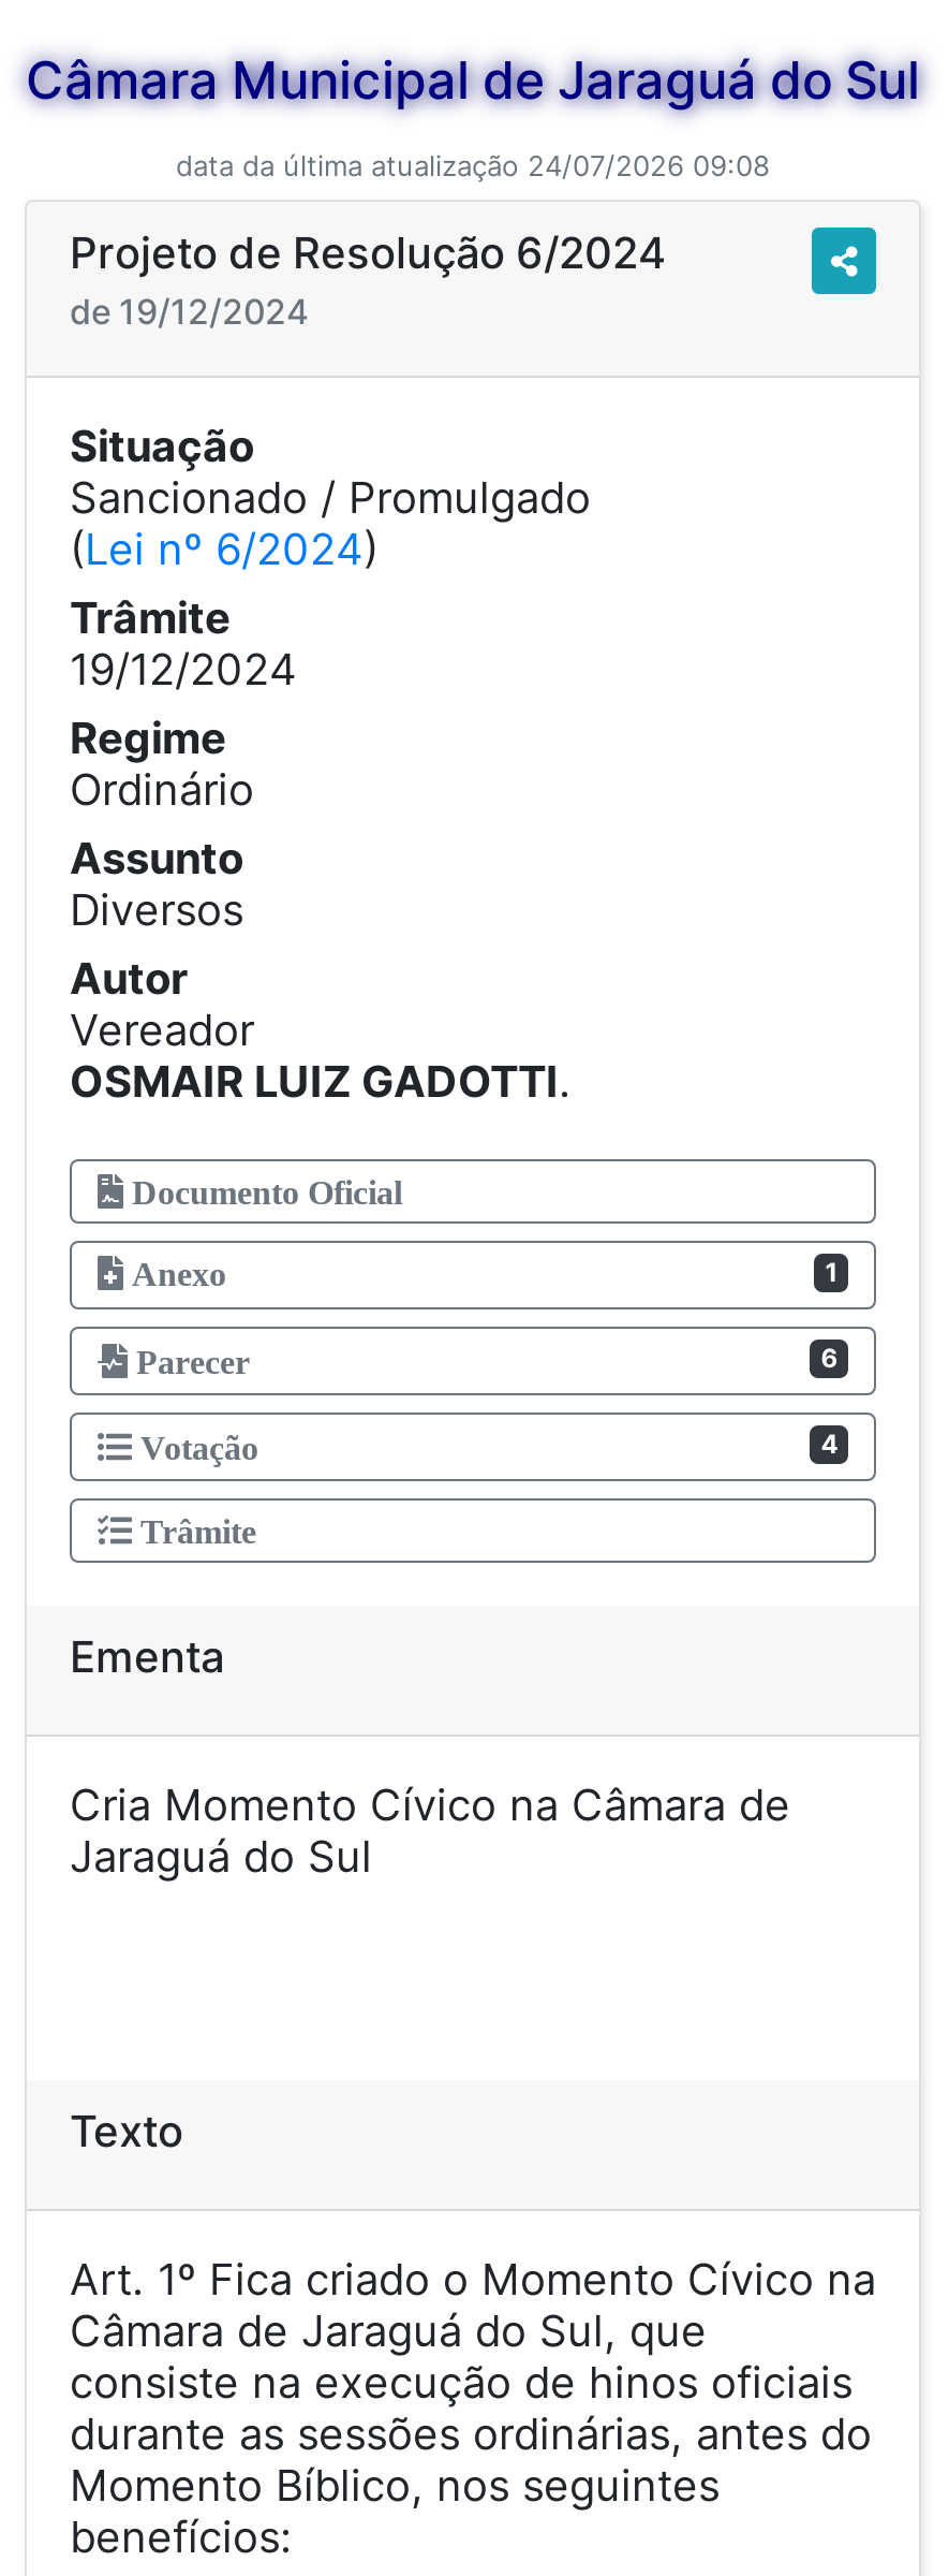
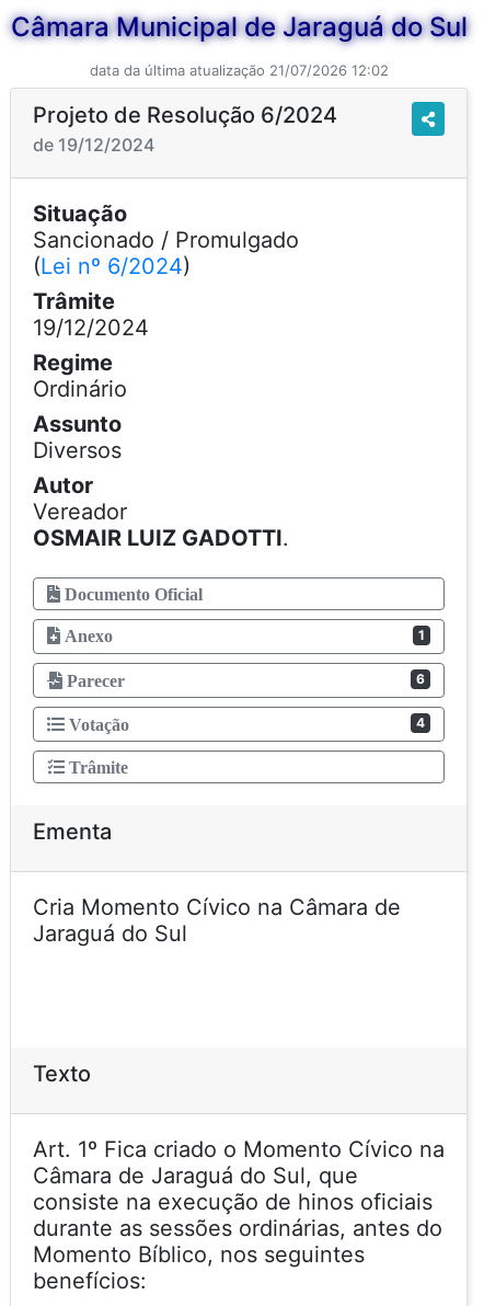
- data da última atualização 24/07/2026 09:08
+ data da última atualização 21/07/2026 12:02
